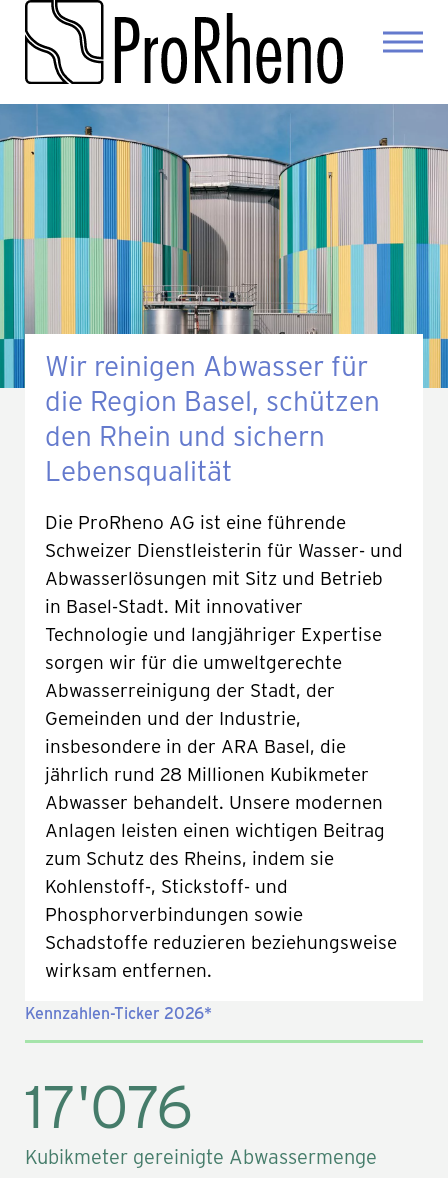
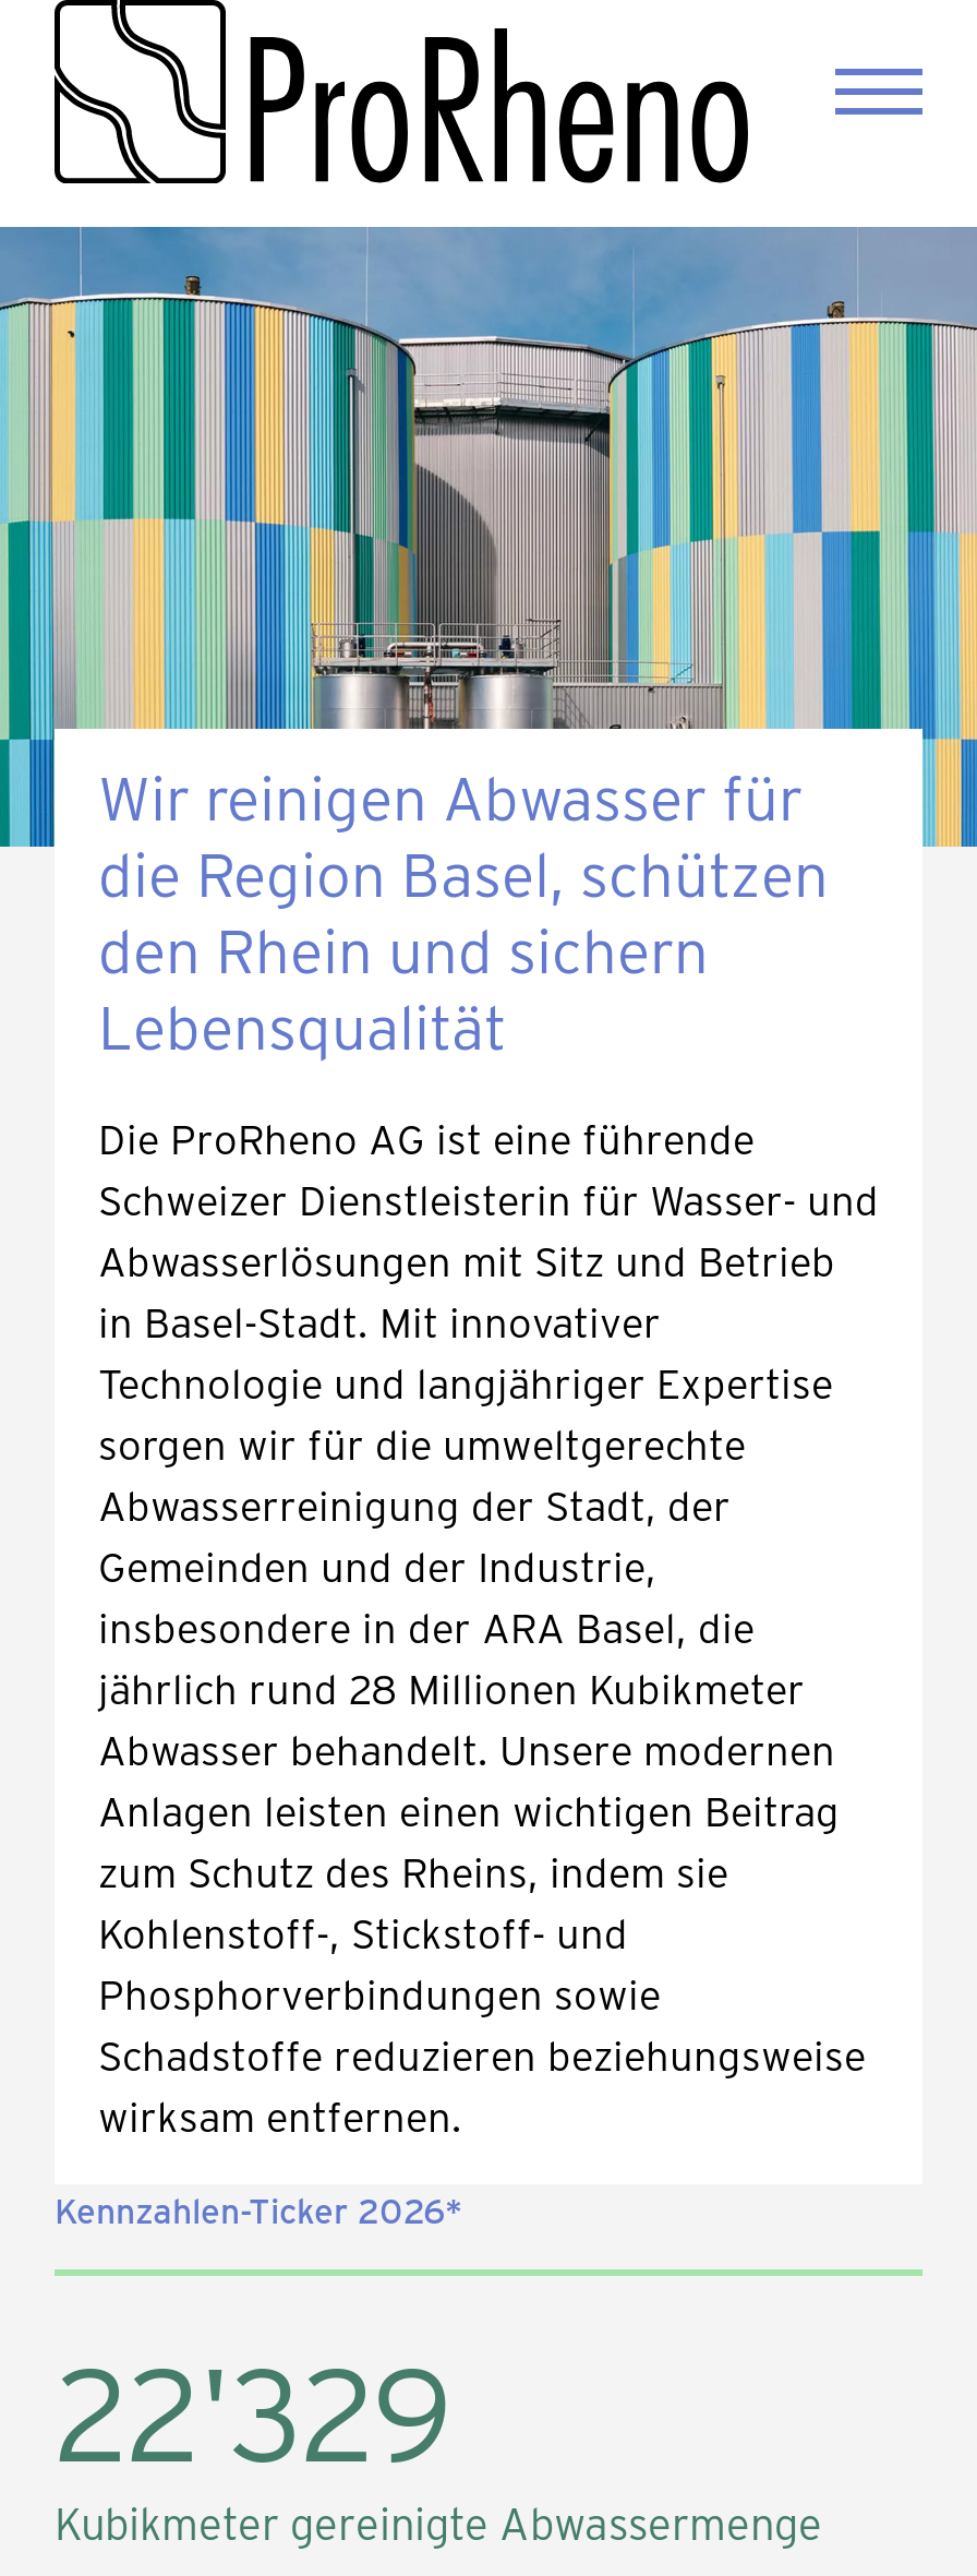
- 17'076
+ 22'329
